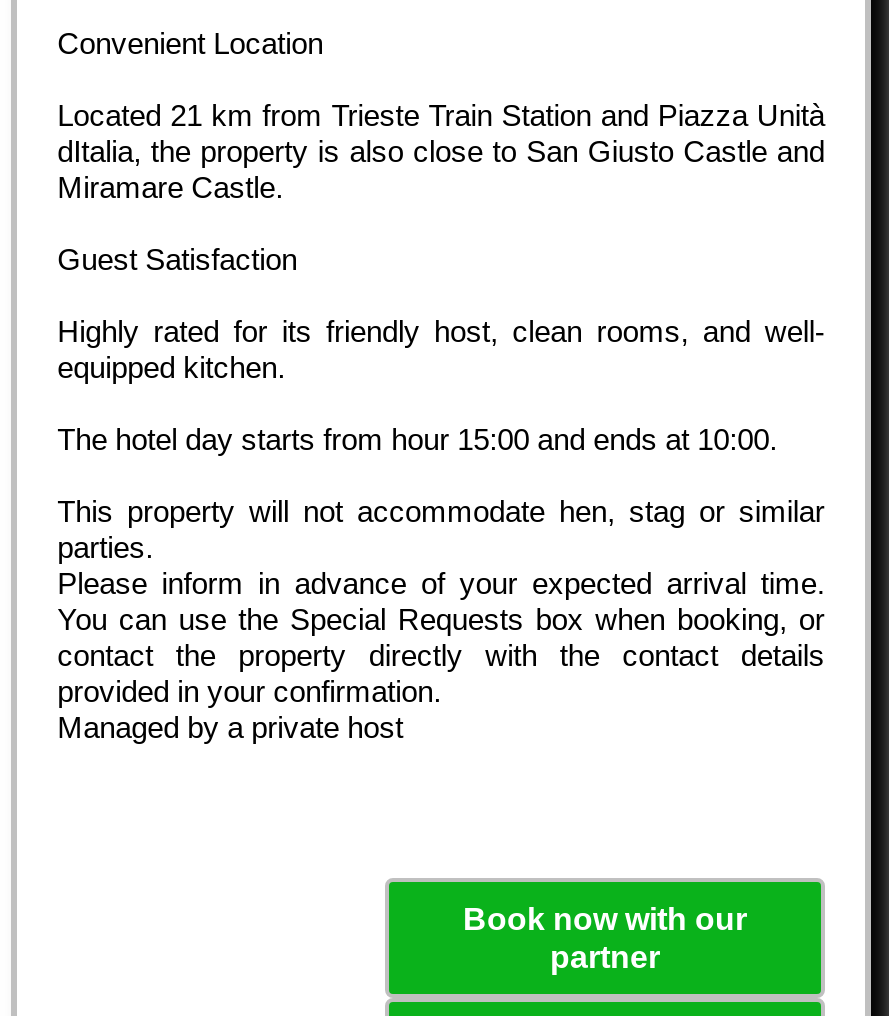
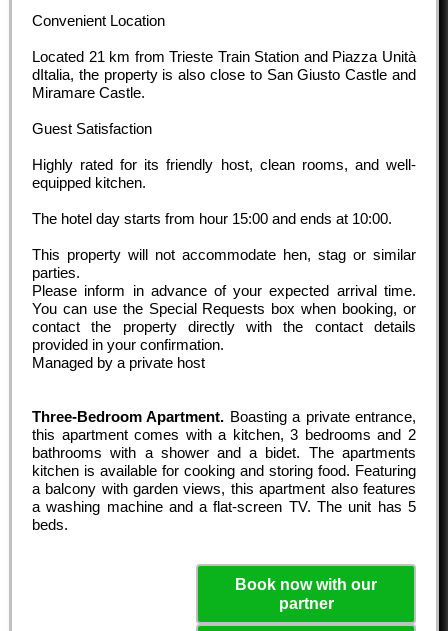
+ Three-Bedroom Apartment. Boasting a private entrance,
+ this apartment comes with a kitchen, 3 bedrooms and 2
+ bathrooms with a shower and a bidet. The apartments
+ kitchen is available for cooking and storing food. Featuring
+ a balcony with garden views, this apartment also features
+ a washing machine and a flat-screen TV. The unit has 5
+ beds.
